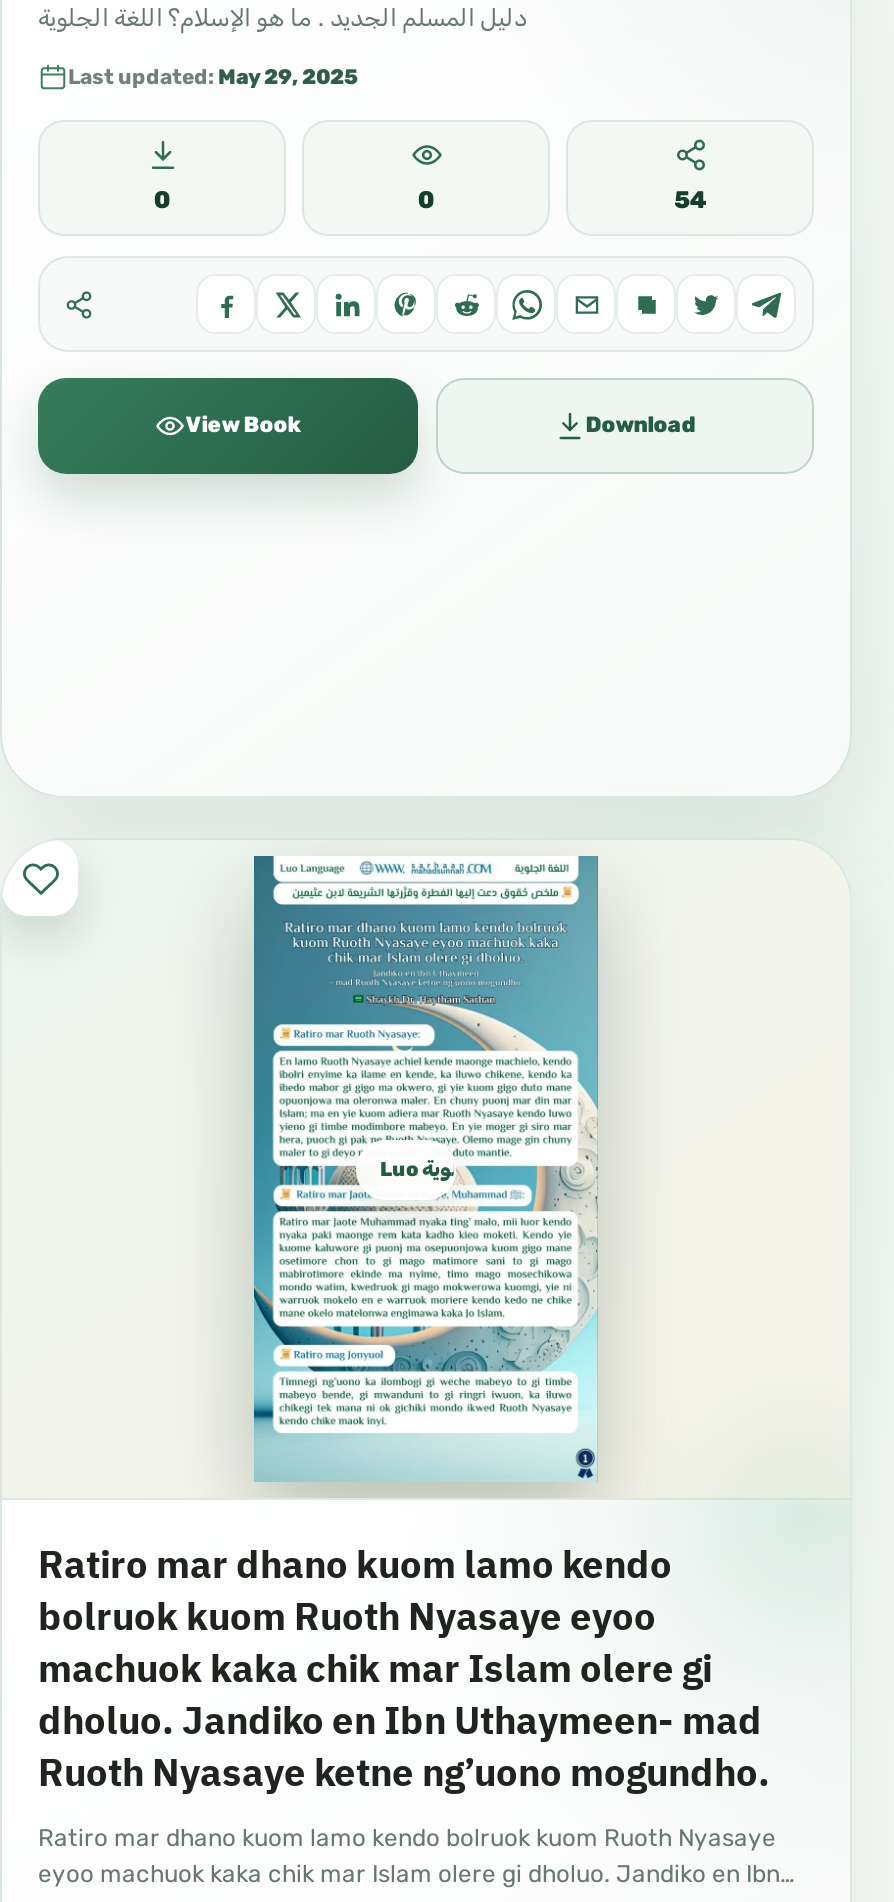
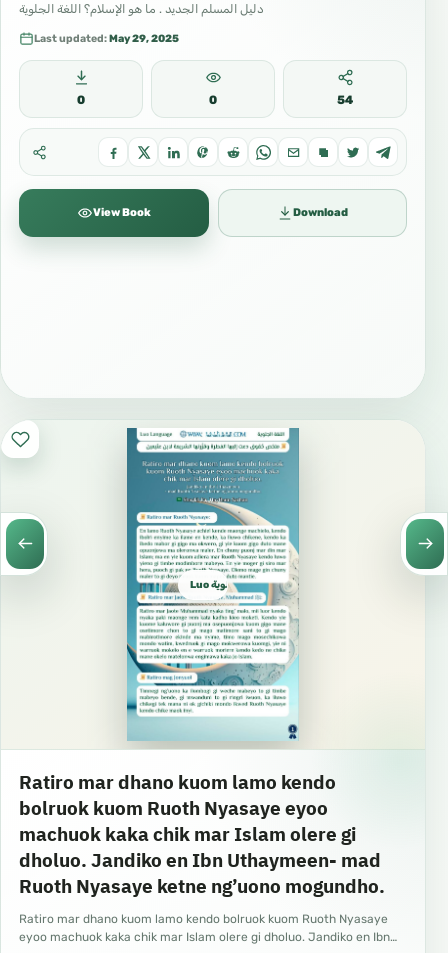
+ [image]

+ [image]
